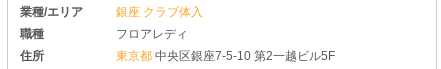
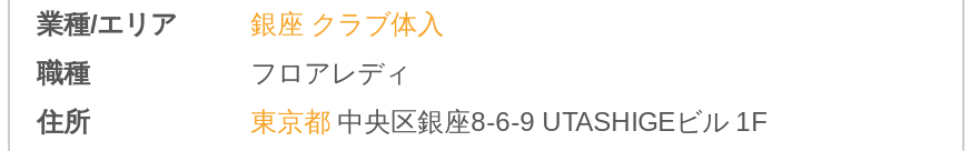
- 東京都中央区銀座7-5-10 第2一越ビル5F
+ 東京都中央区銀座8-6-9 UTASHIGEビル 1F
